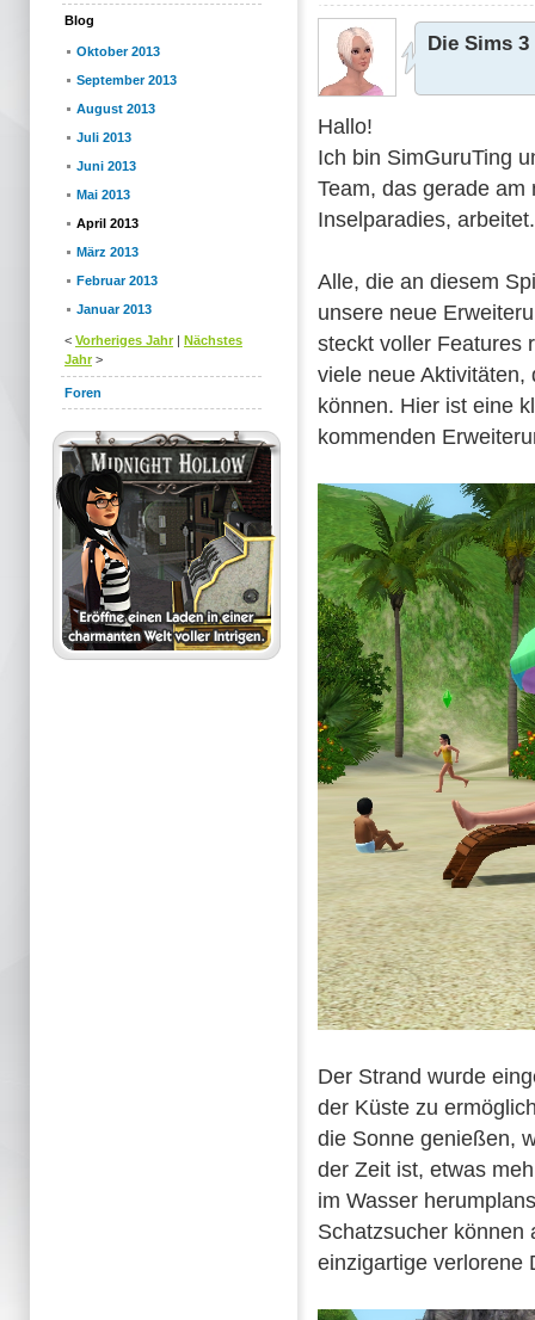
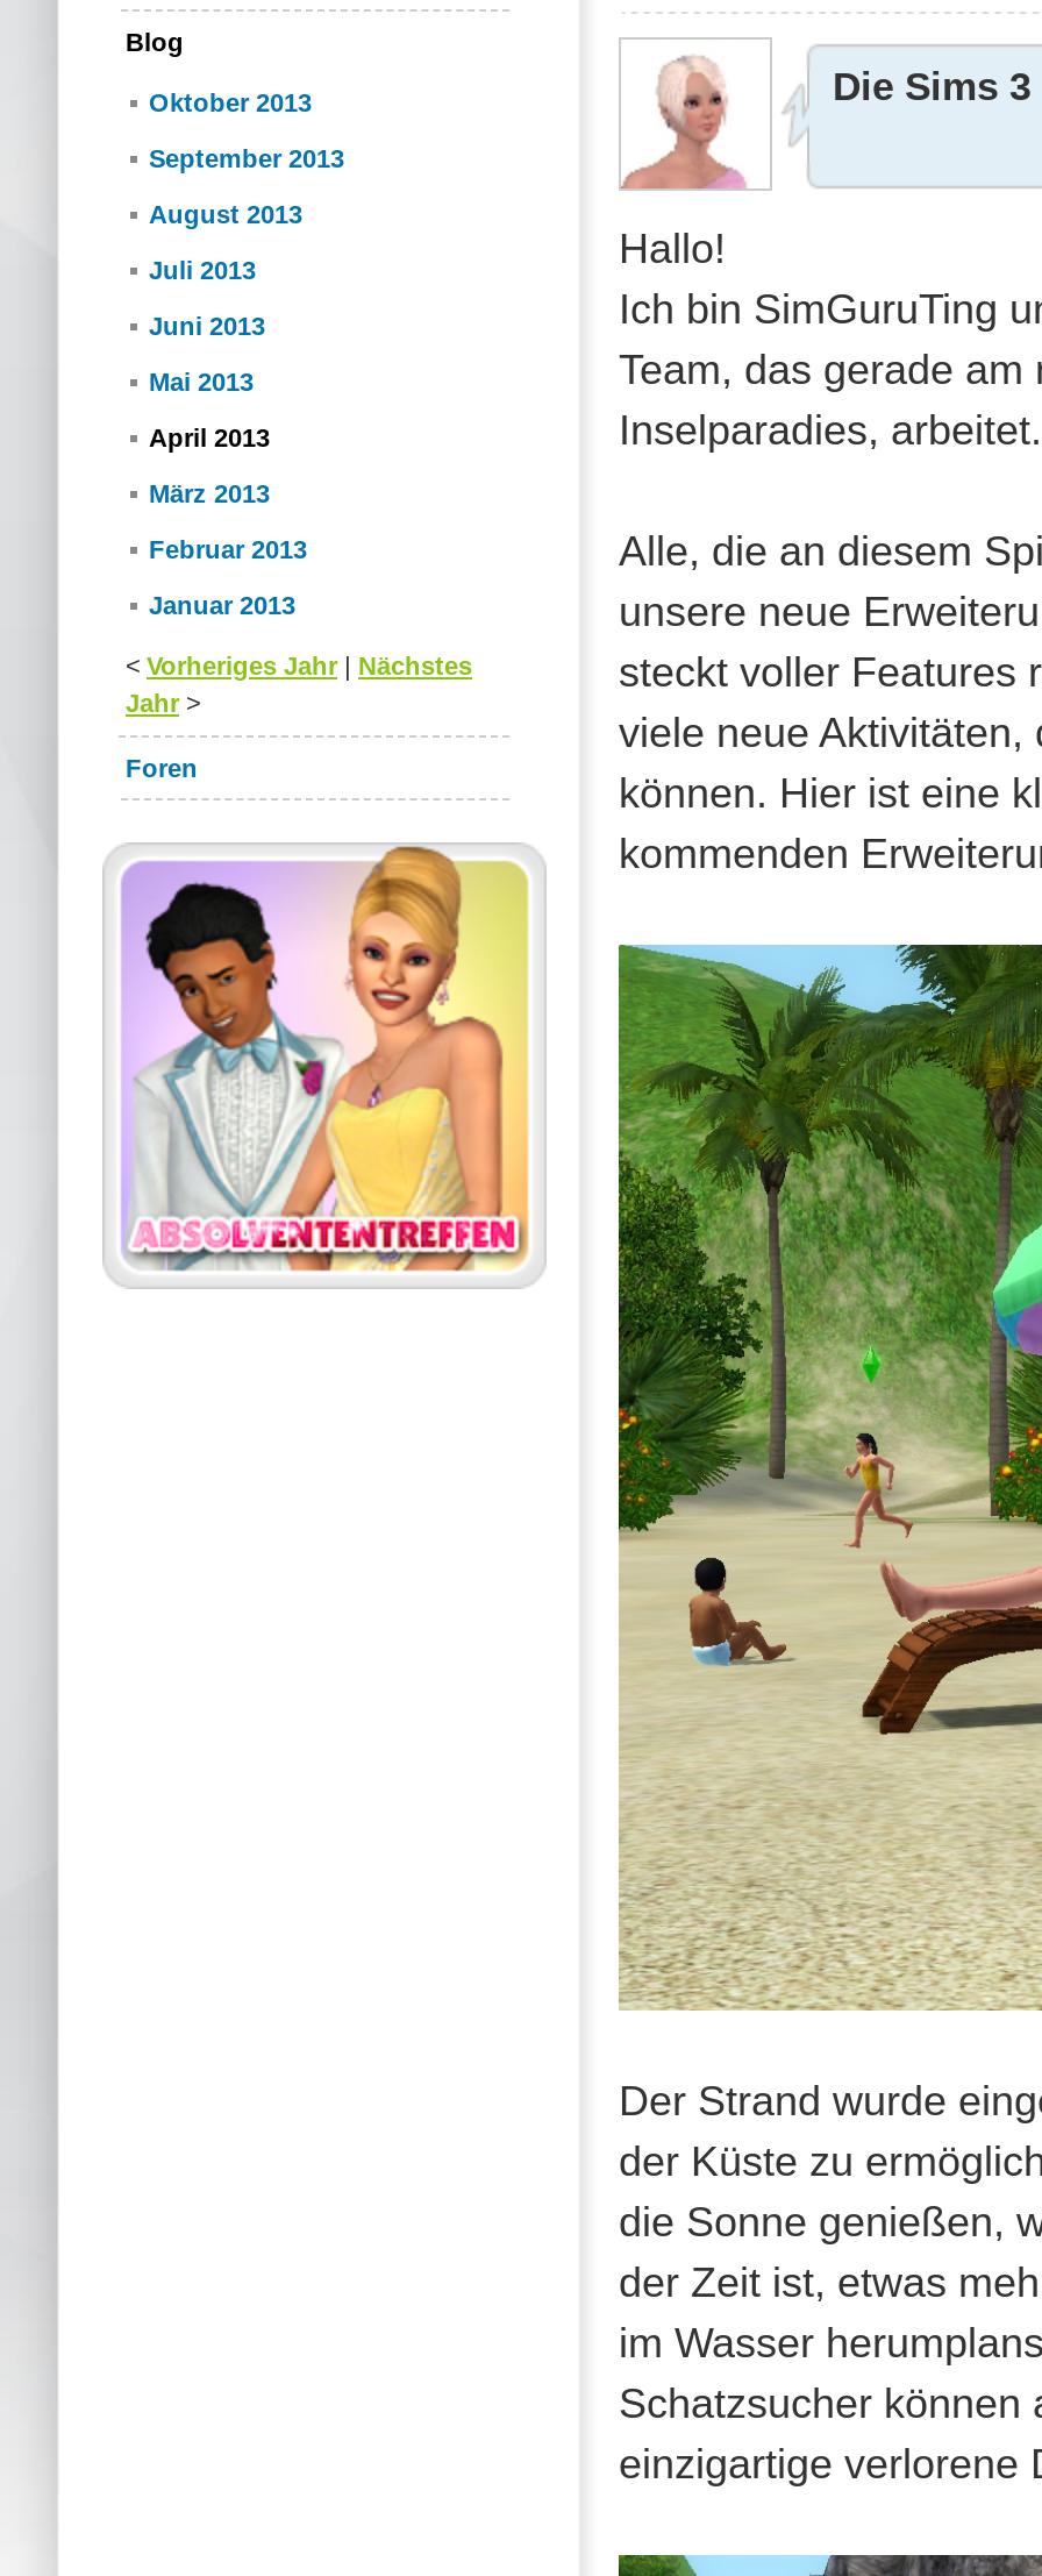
- [image]
+ [image]
